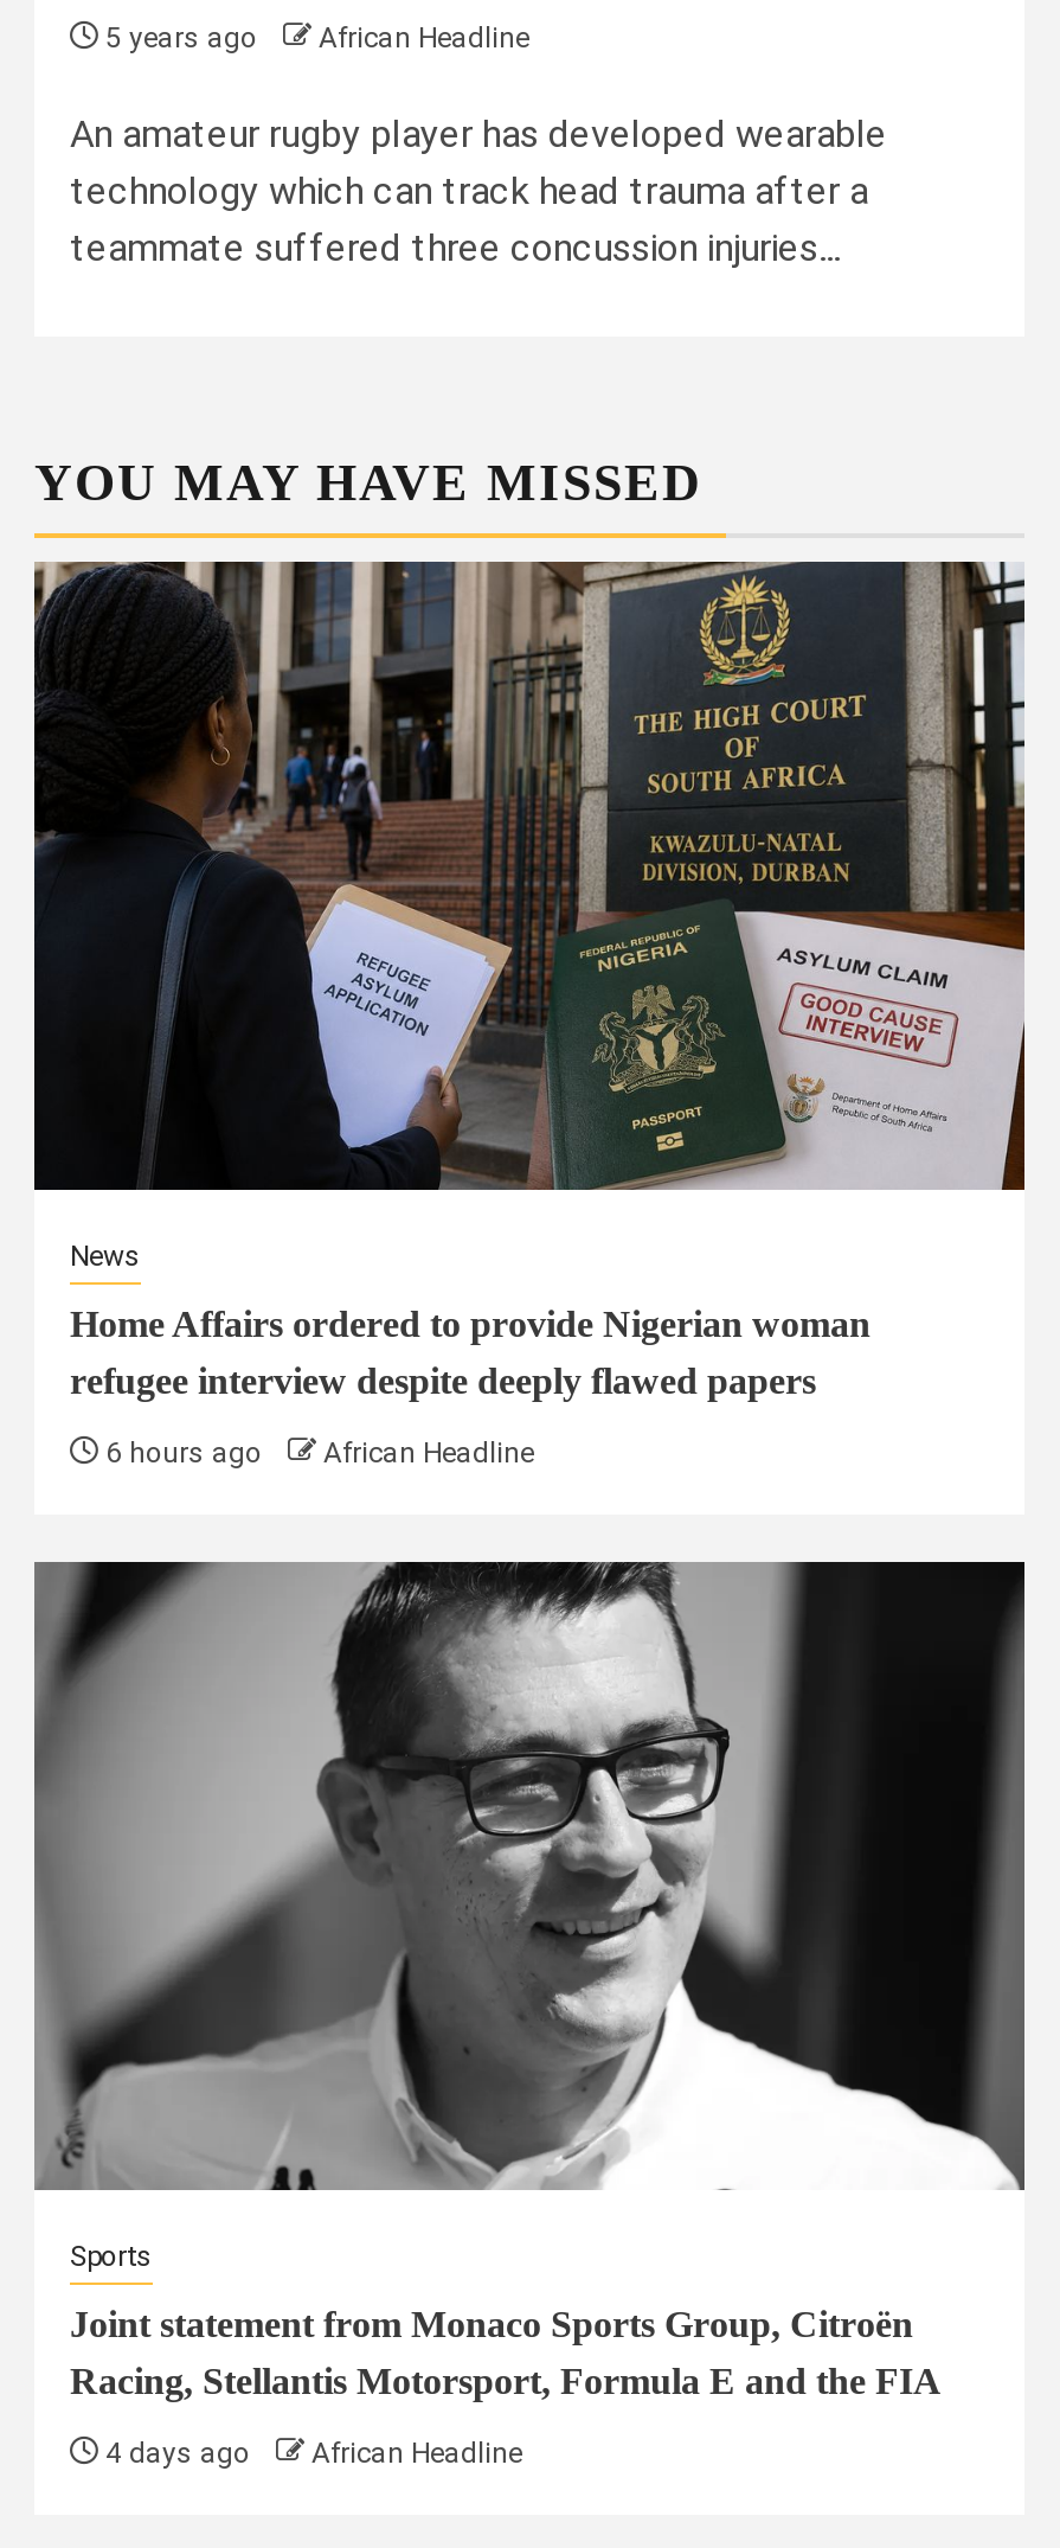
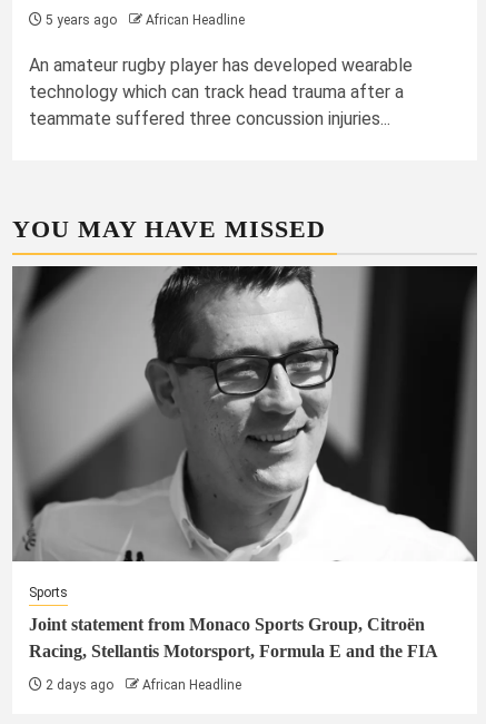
- [image]
- News
- Home Affairs ordered to provide Nigerian woman
- refugee interview despite deeply flawed papers
- 6 hours ago
- African Headline

- 4 days ago African Headline
+ 2 days ago African Headline
